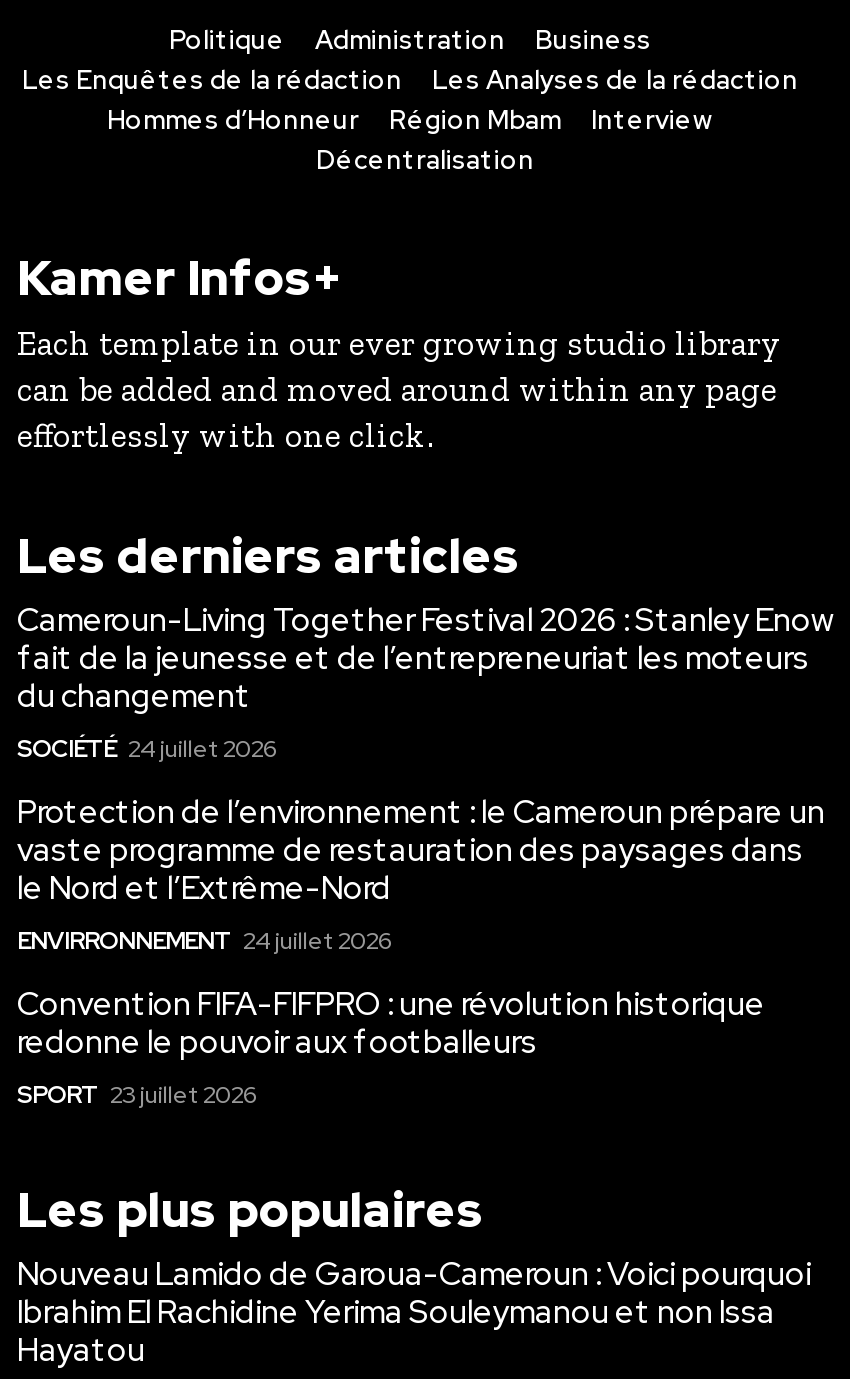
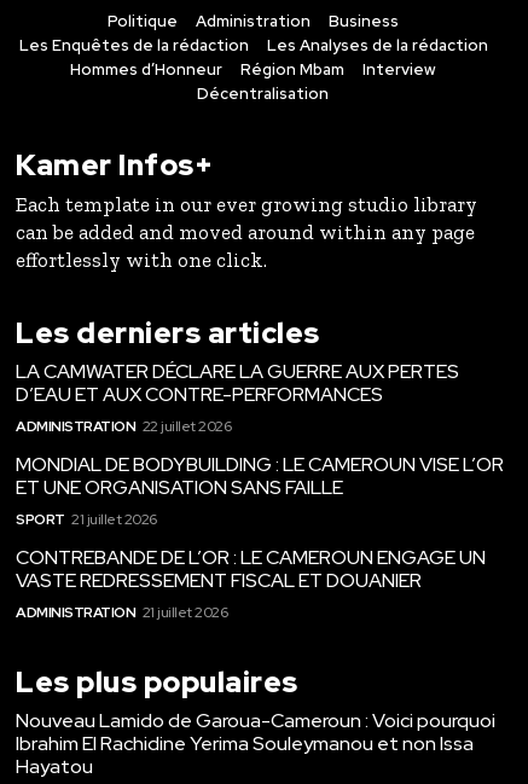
- Cameroun-Living Together Festival 2026 : Stanley Enow
- fait de la jeunesse et de l’entrepreneuriat les moteurs
- du changement
- SOCIÉTÉ 24 juillet 2026
+ LA CAMWATER DÉCLARE LA GUERRE AUX PERTES
+ D’EAU ET AUX CONTRE-PERFORMANCES
+ ADMINISTRATION 22 juillet 2026

- Protection de l’environnement : le Cameroun prépare un
- vaste programme de restauration des paysages dans
- le Nord et l’Extrême-Nord
- ENVIRRONNEMENT 24 juillet 2026
+ MONDIAL DE BODYBUILDING : LE CAMEROUN VISE L’OR
+ ET UNE ORGANISATION SANS FAILLE
+ SPORT 21 juillet 2026

- Convention FIFA-FIFPRO : une révolution historique
- redonne le pouvoir aux footballeurs
- SPORT 23 juillet 2026
+ CONTREBANDE DE L’OR : LE CAMEROUN ENGAGE UN
+ VASTE REDRESSEMENT FISCAL ET DOUANIER
+ ADMINISTRATION 21 juillet 2026
